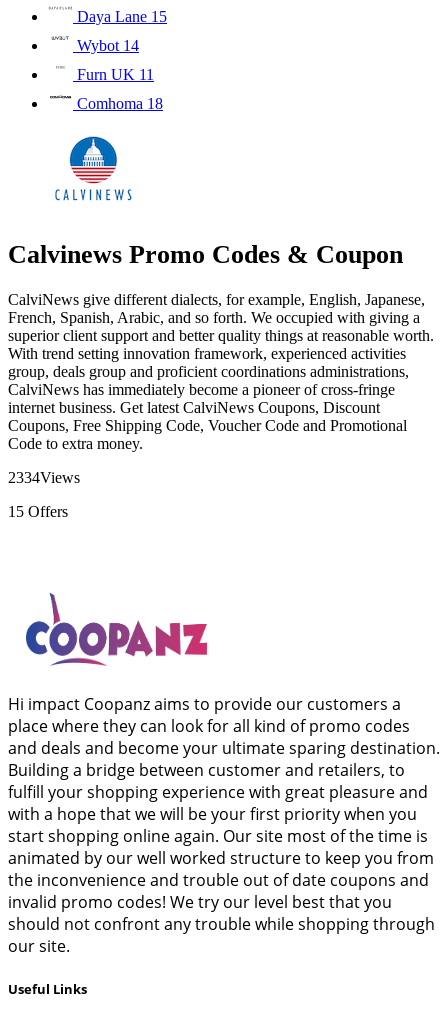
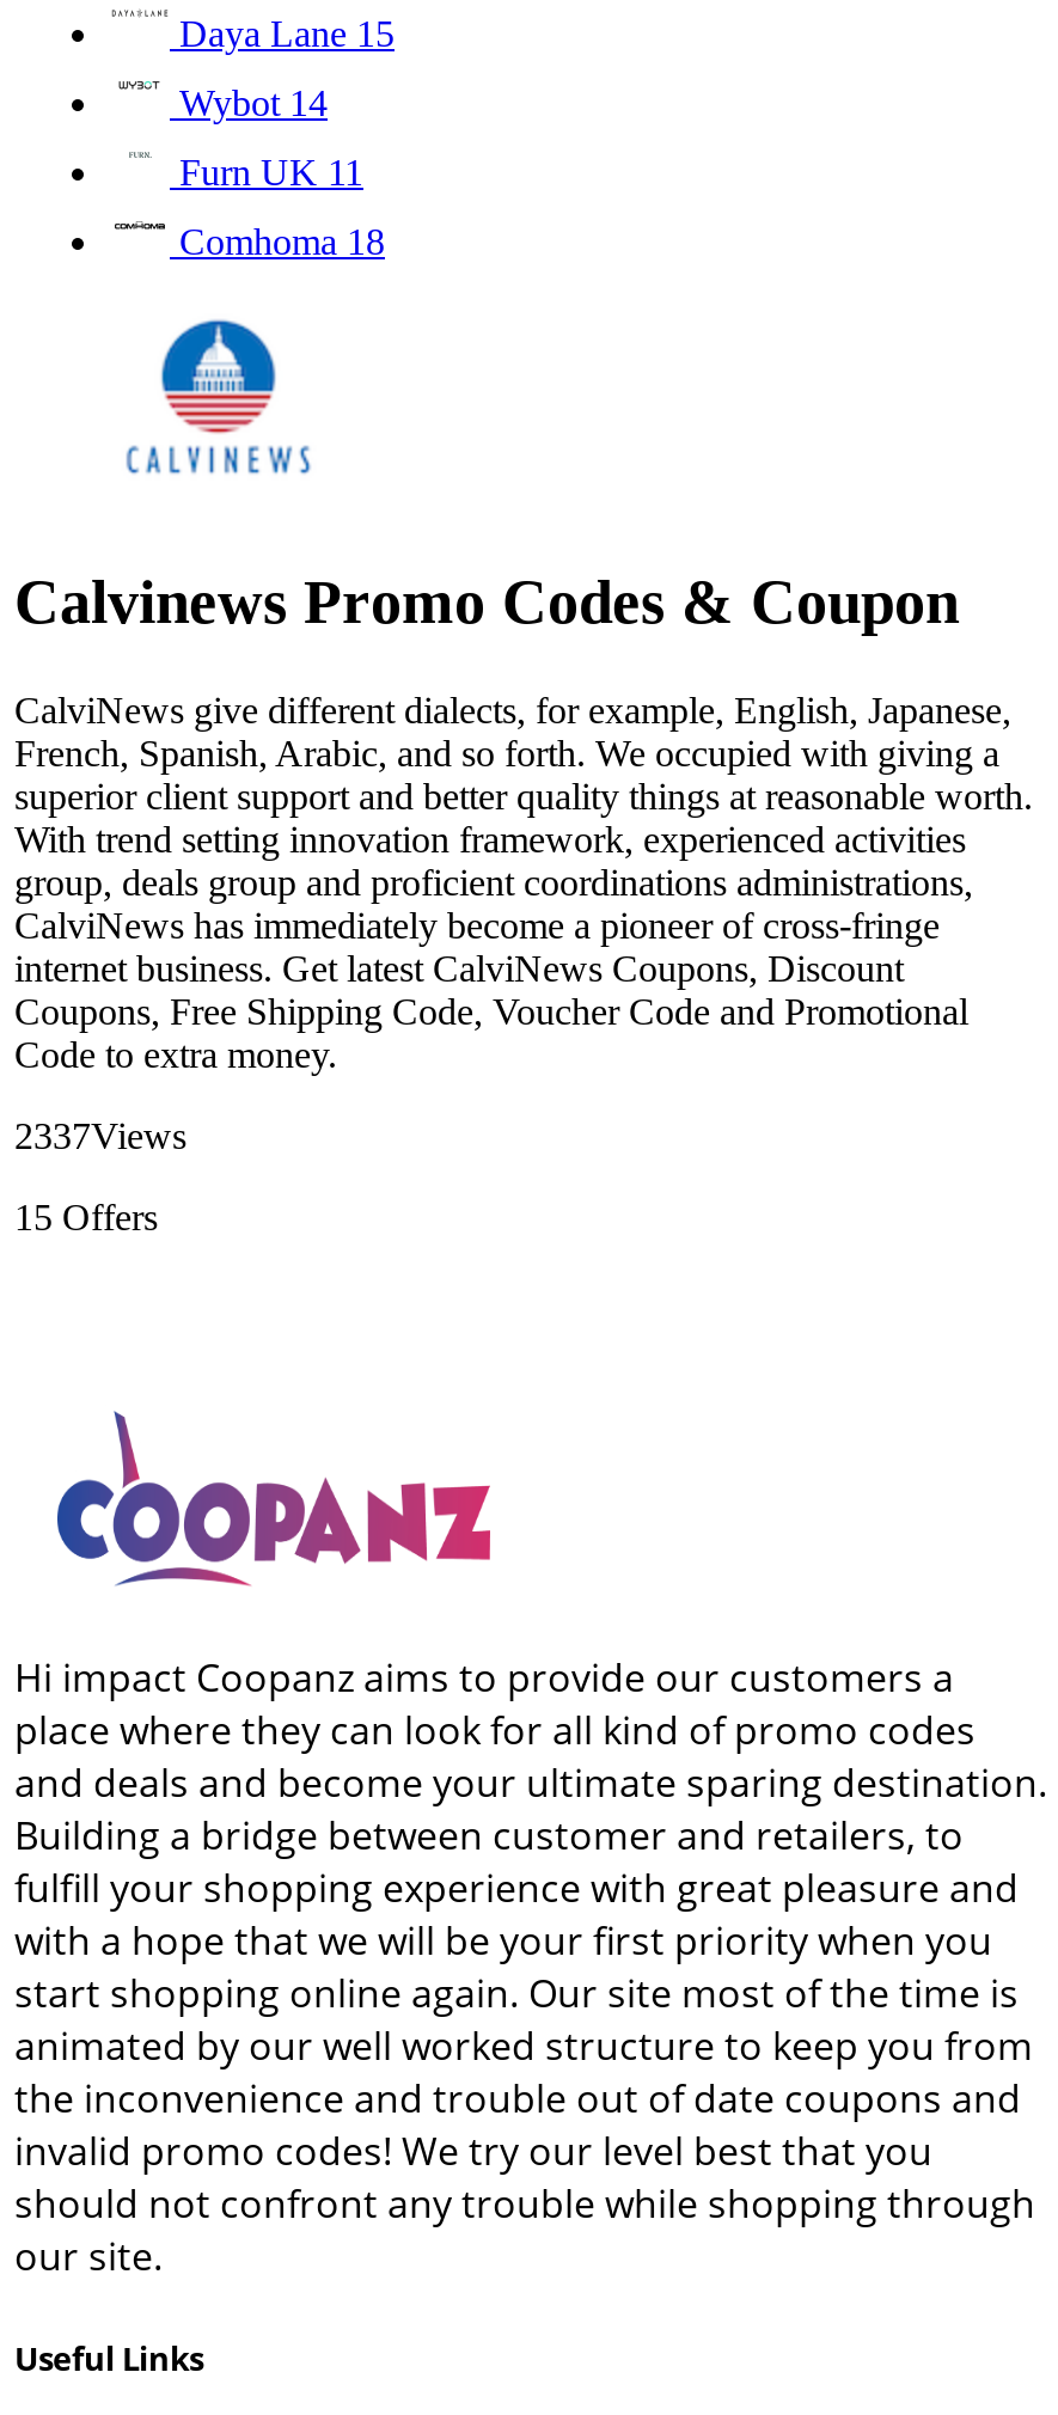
- 2334Views
+ 2337Views
